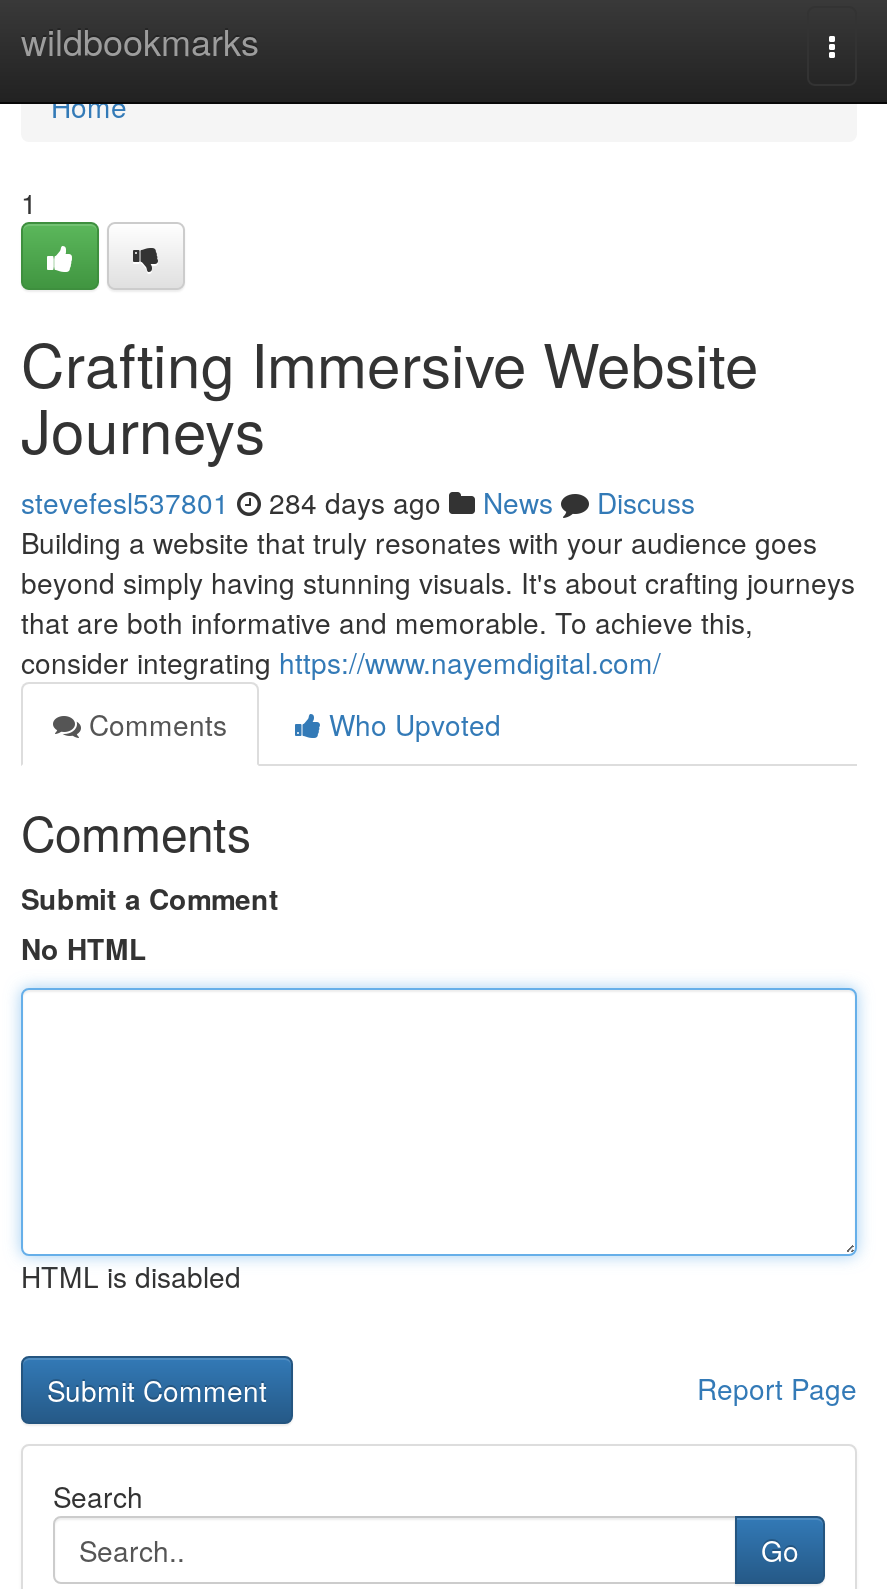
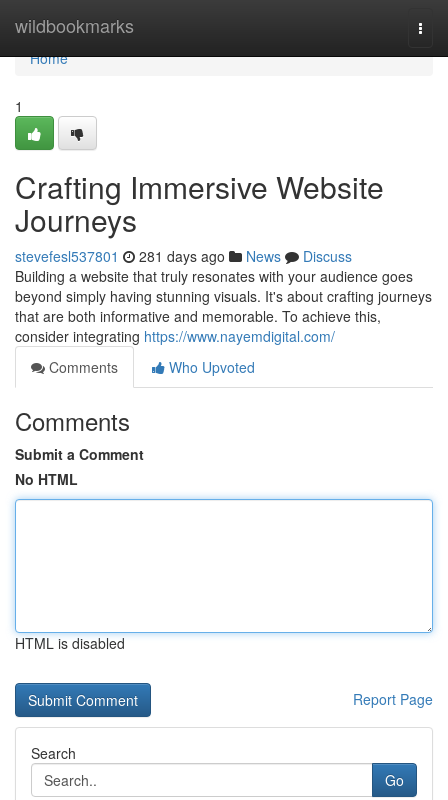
- stevefesl537801 284 days ago News Discuss
+ stevefesl537801 281 days ago News Discuss
